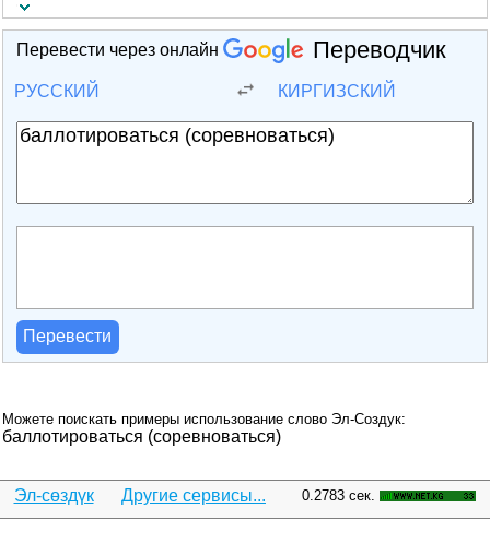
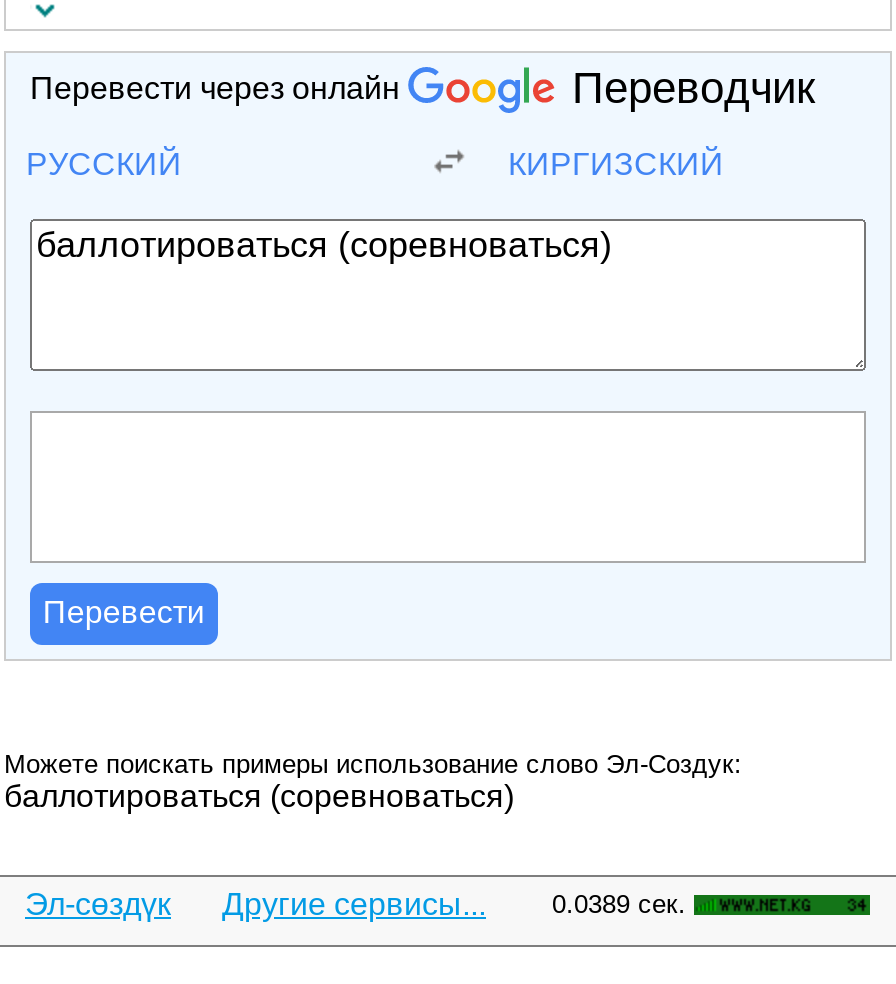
- 0.2783 сек.
+ 0.0389 сек.
